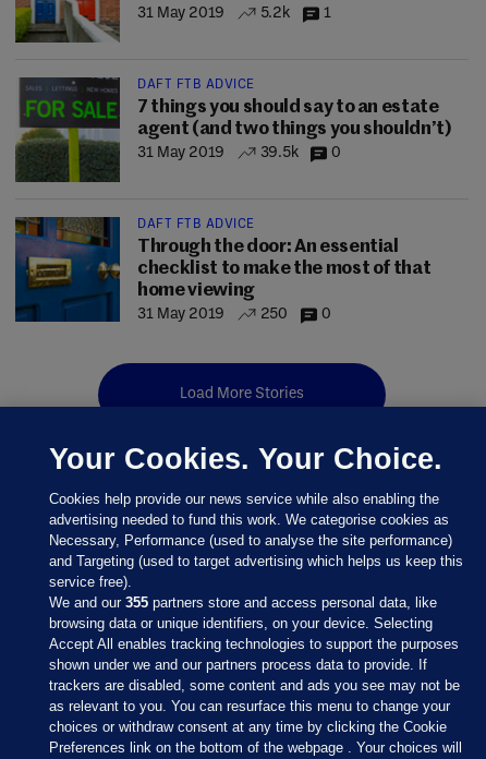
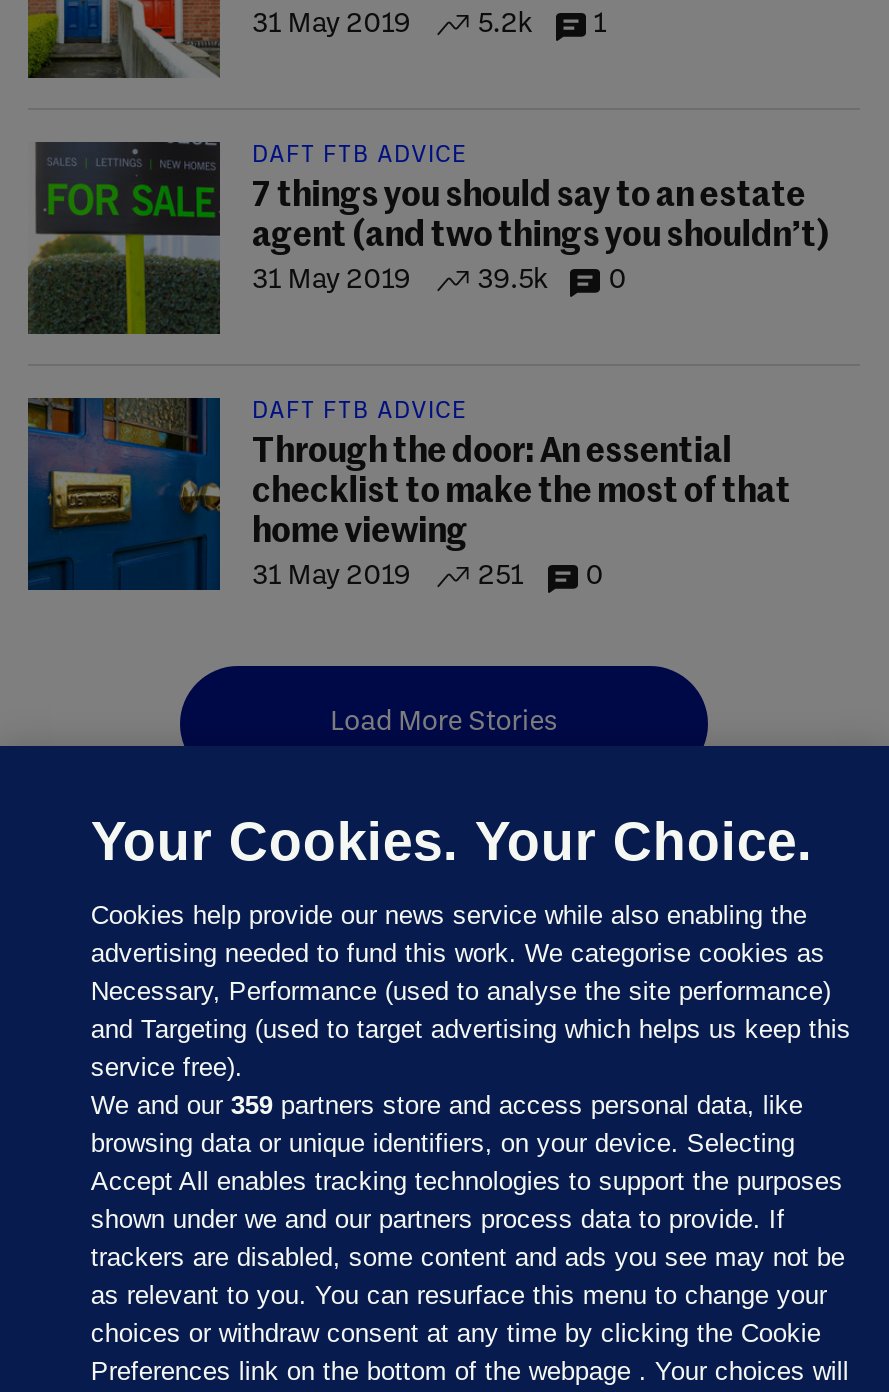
- 250
+ 251

- We and our 355 partners store and access personal data, like
+ We and our 359 partners store and access personal data, like
